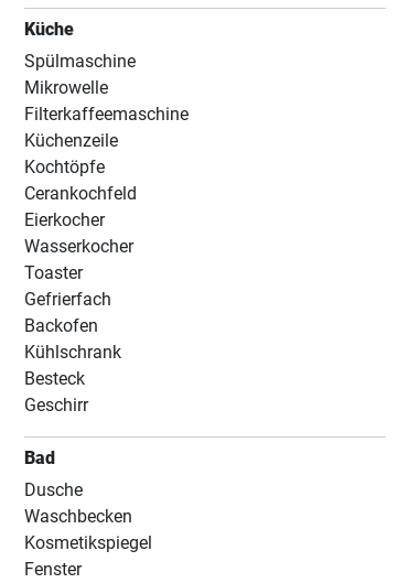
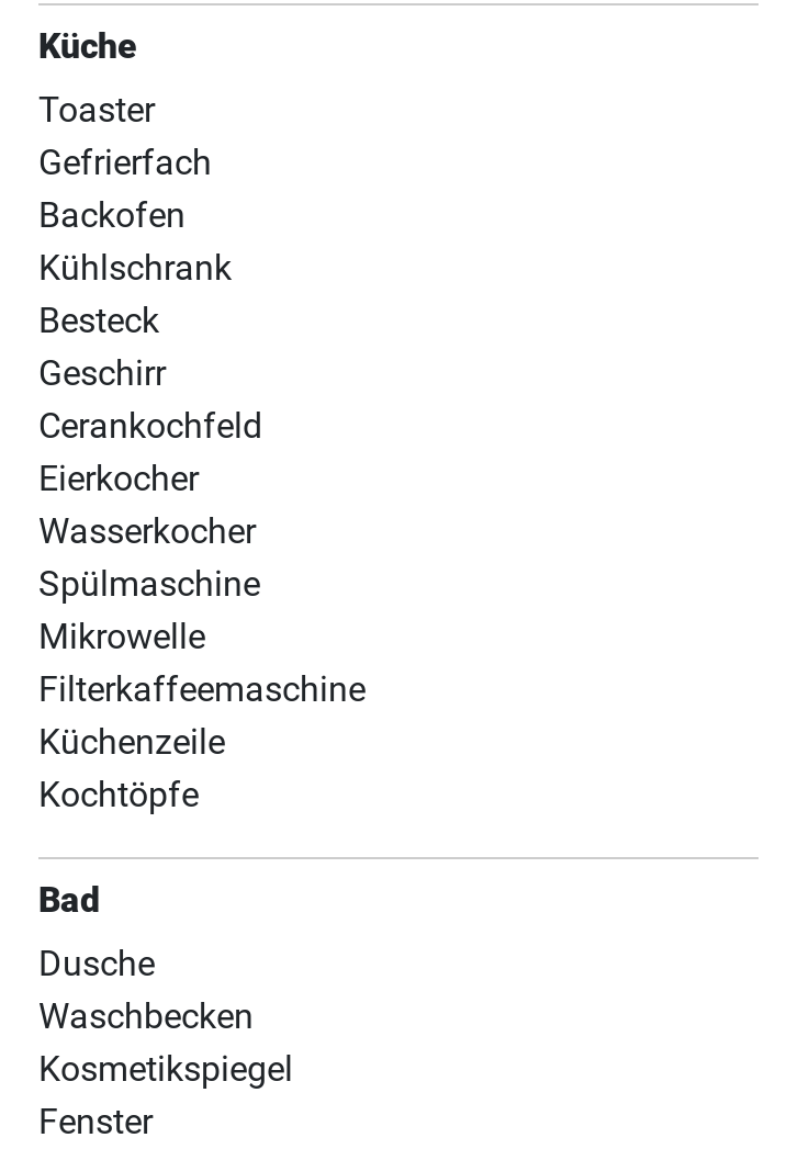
moved down: Spülmaschine | Mikrowelle | Filterkaffeemaschine | Küchenzeile | Kochtöpfe | Cerankochfeld | Eierkocher | Wasserkocher

moved up: Toaster | Gefrierfach | Backofen | Kühlschrank | Besteck | Geschirr
